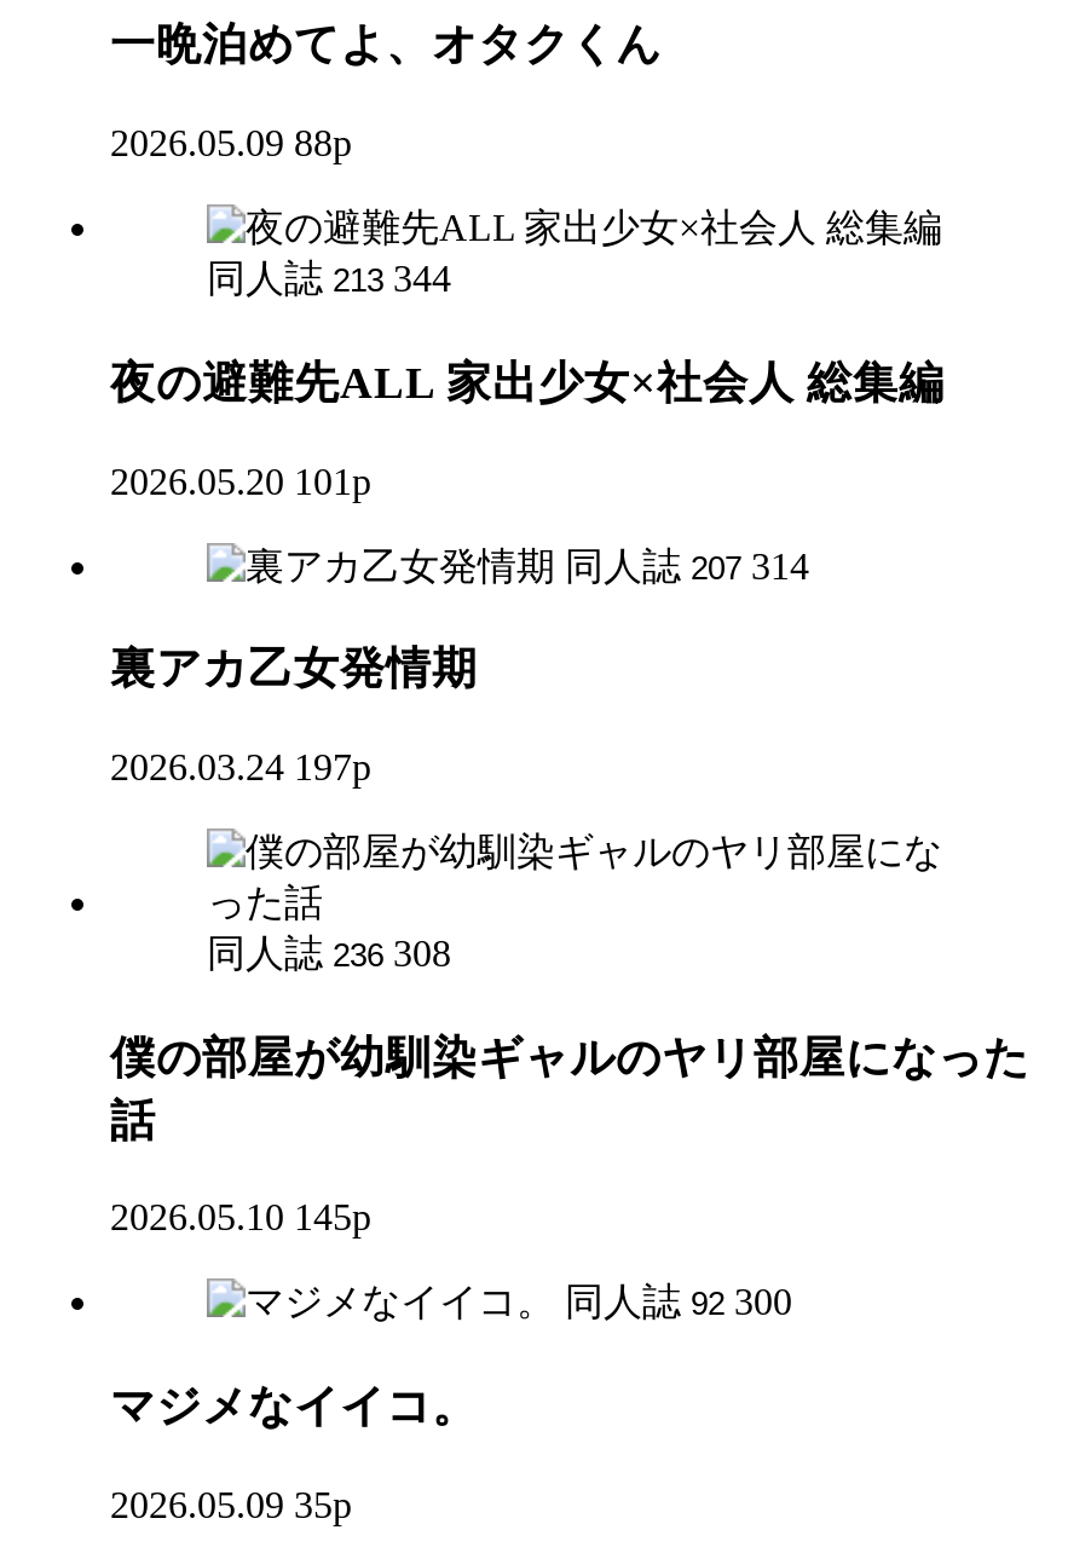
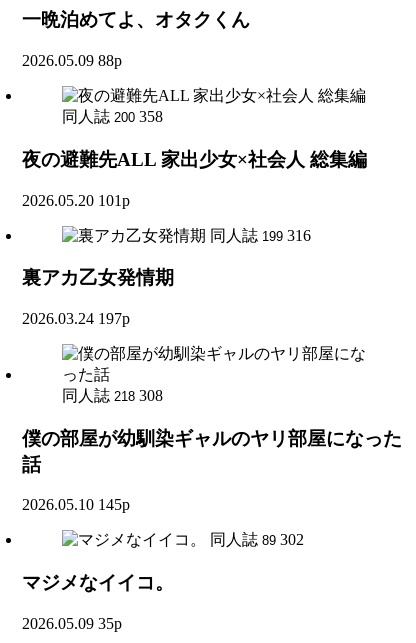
- 同人誌 213 344
+ 同人誌 200 358

- 同人誌 207 314
+ 同人誌 199 316

- 同人誌 236 308
+ 同人誌 218 308

- 同人誌 92 300
+ 同人誌 89 302
